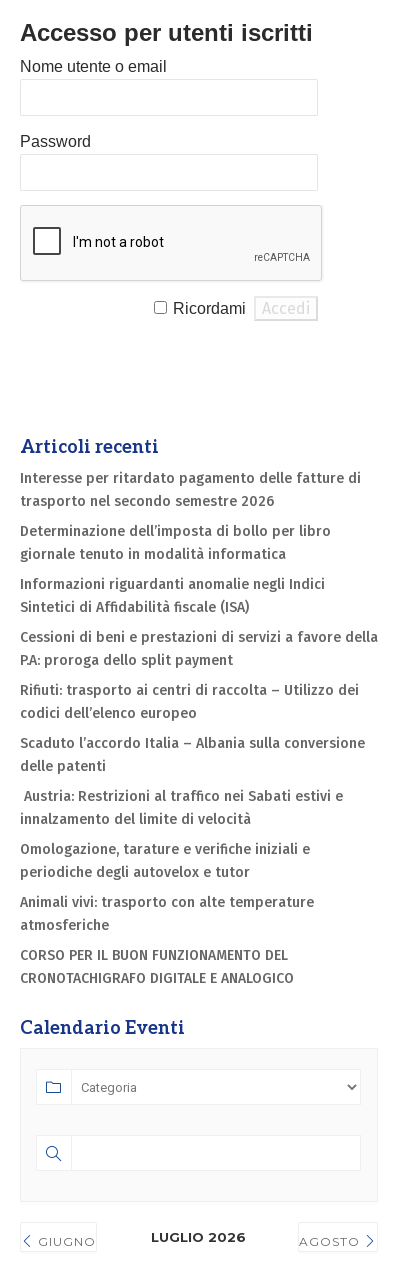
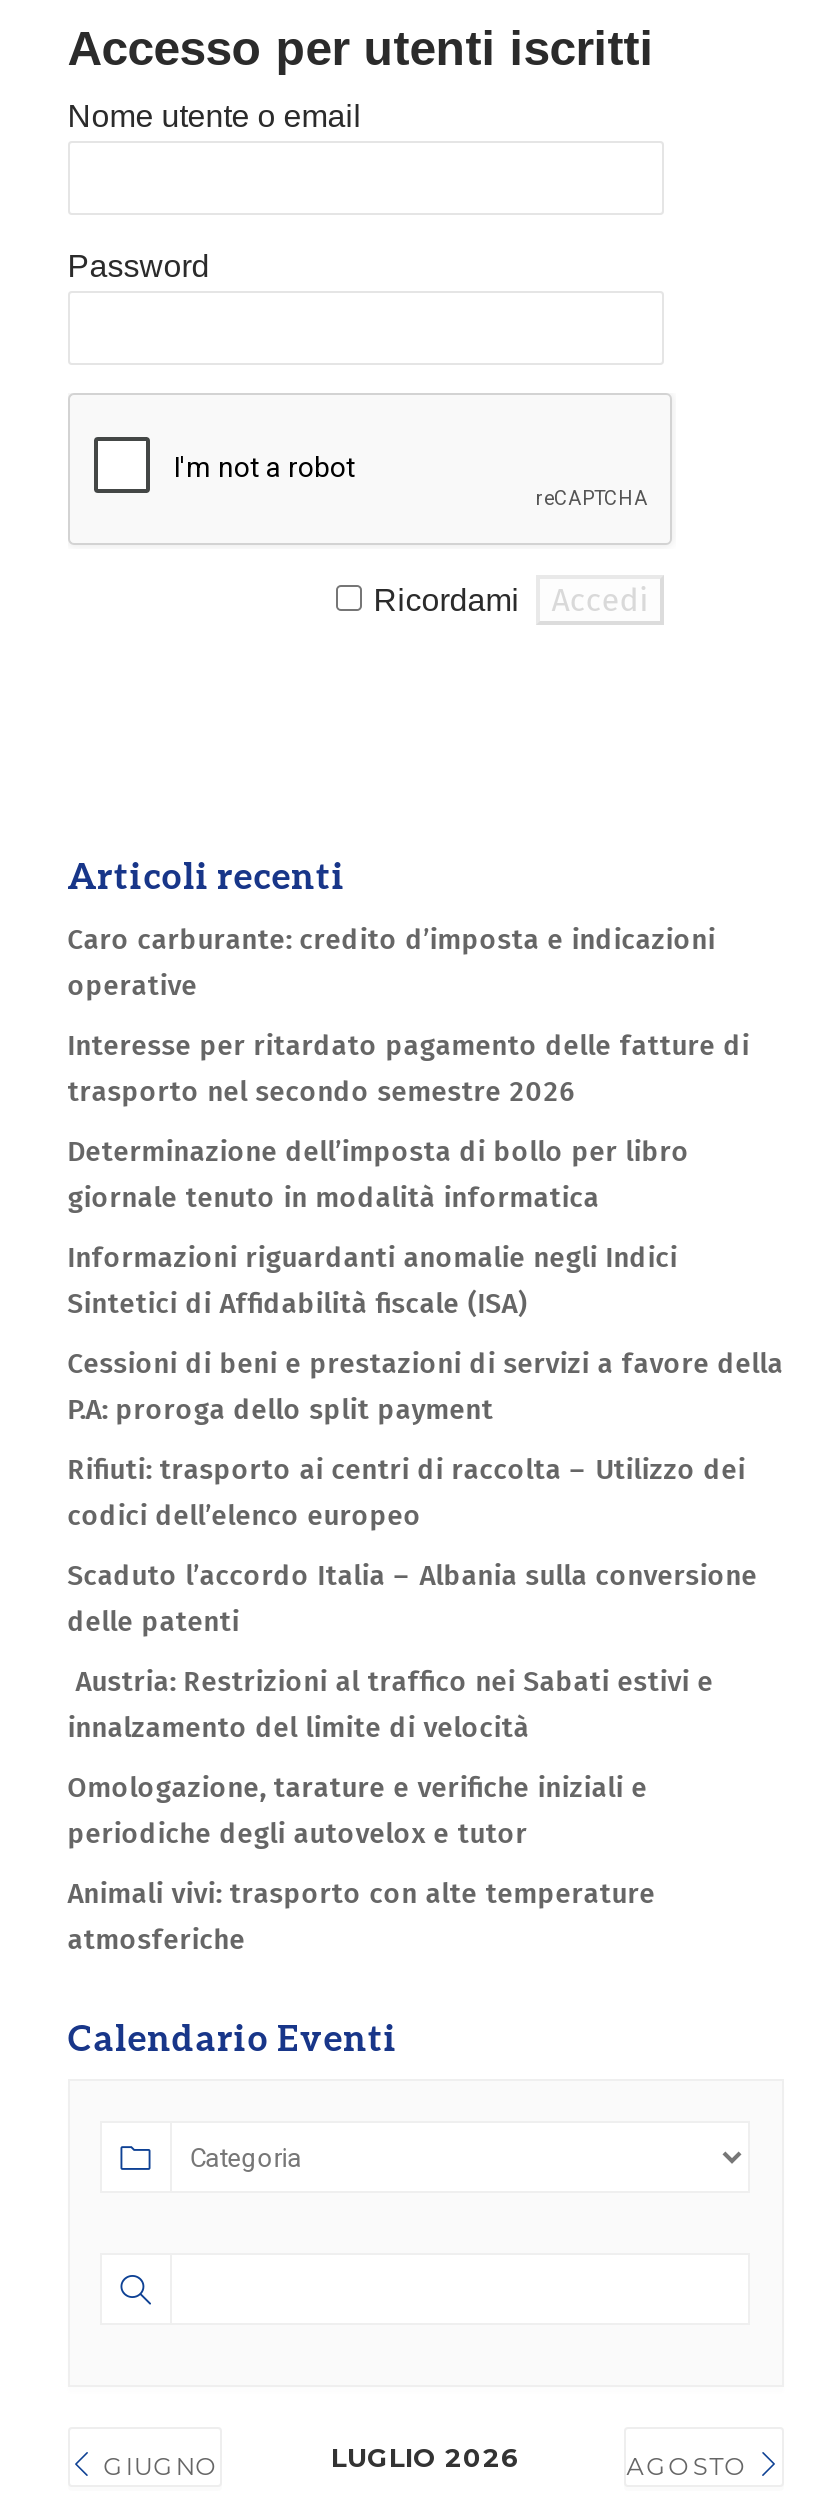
+ Caro carburante: credito d’imposta e indicazioni
+ operative

moved down: Interesse per ritardato pagamento delle fatture di | trasporto nel secondo semestre 2026 | Determinazione dell’imposta di bollo per libro | ... | Animali vivi: trasporto con alte temperature | atmosferiche

- CORSO PER IL BUON FUNZIONAMENTO DEL
- CRONOTACHIGRAFO DIGITALE E ANALOGICO
